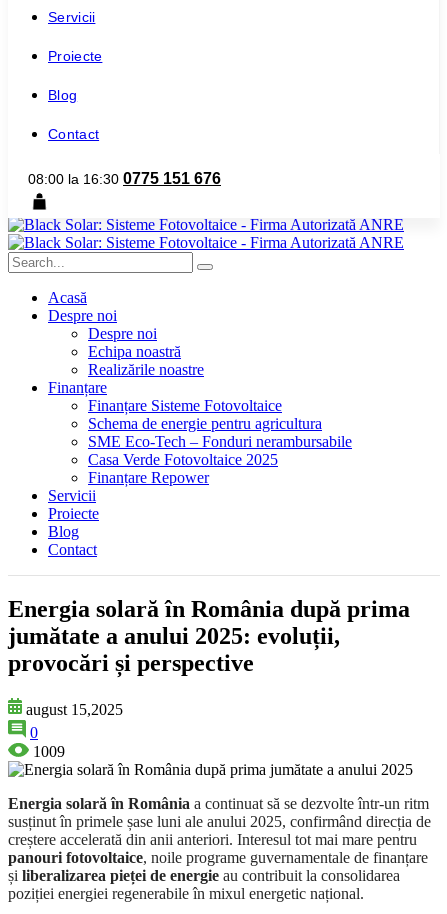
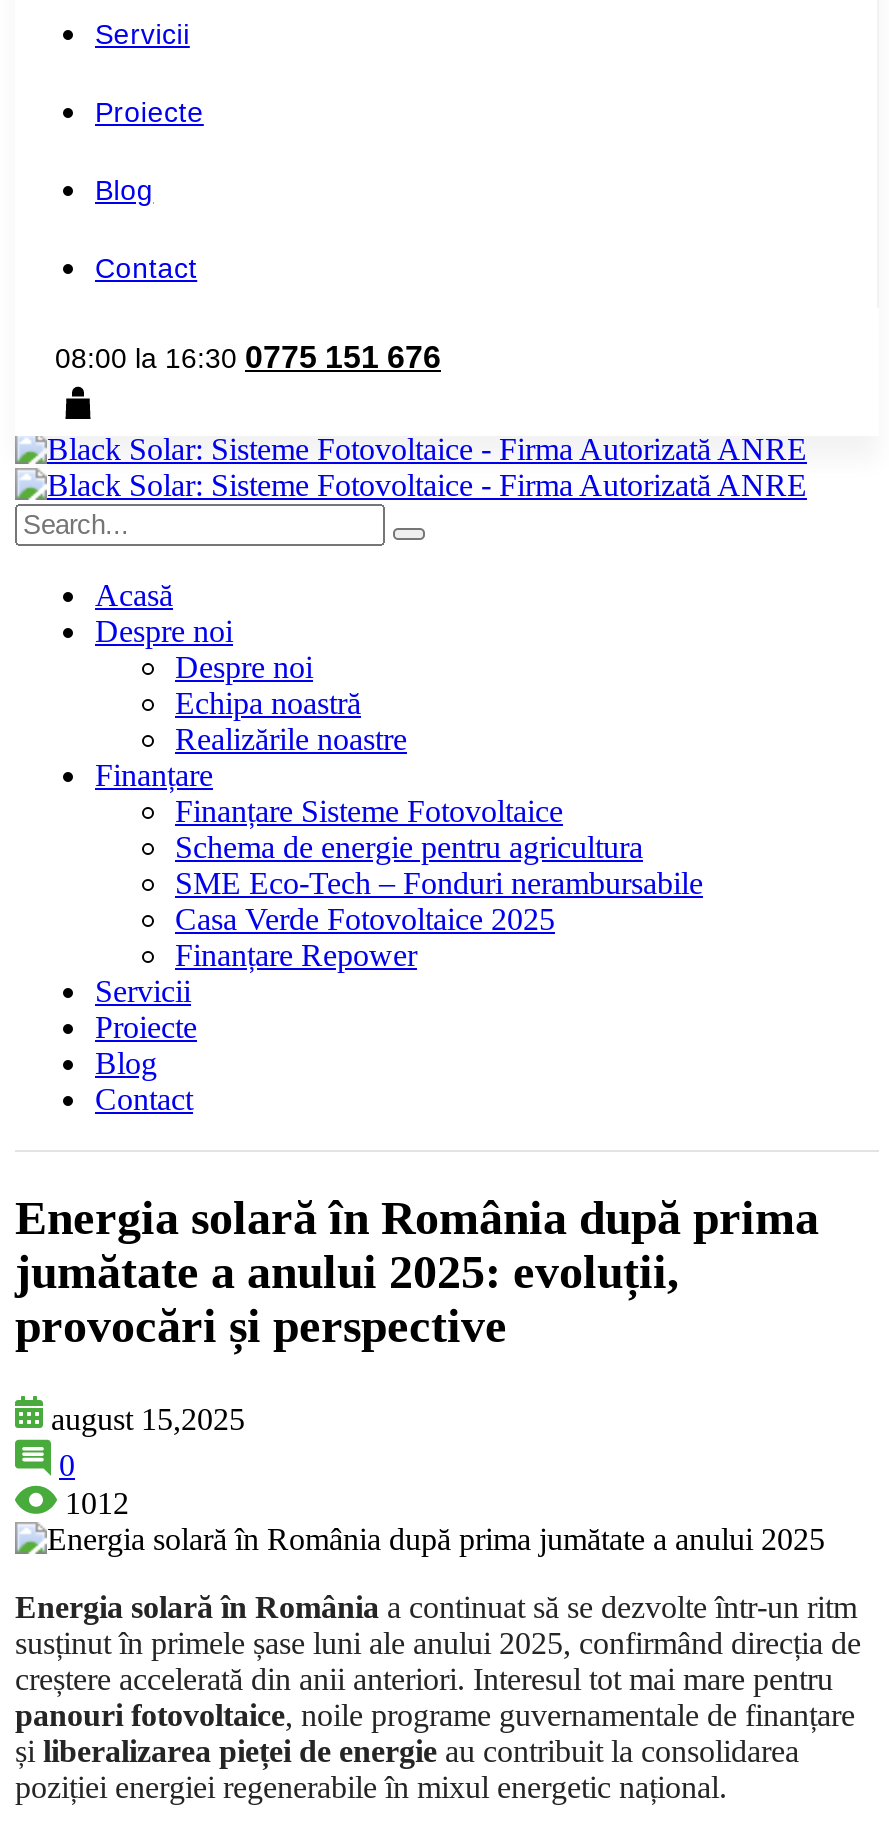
- 1009
+ 1012
